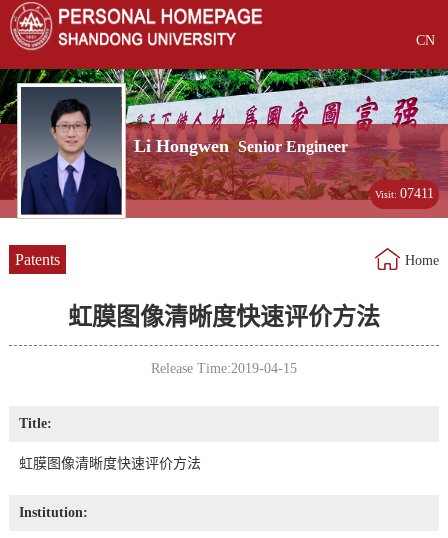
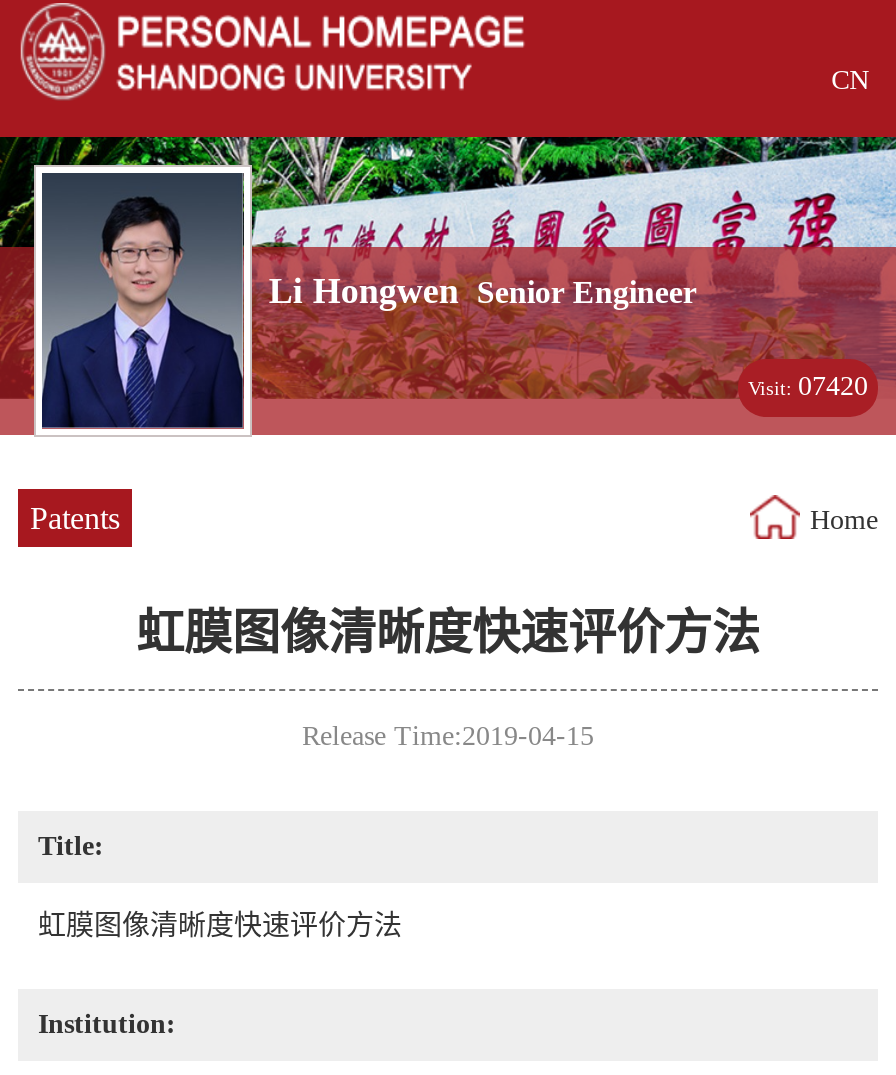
- Visit: 07411
+ Visit: 07420
